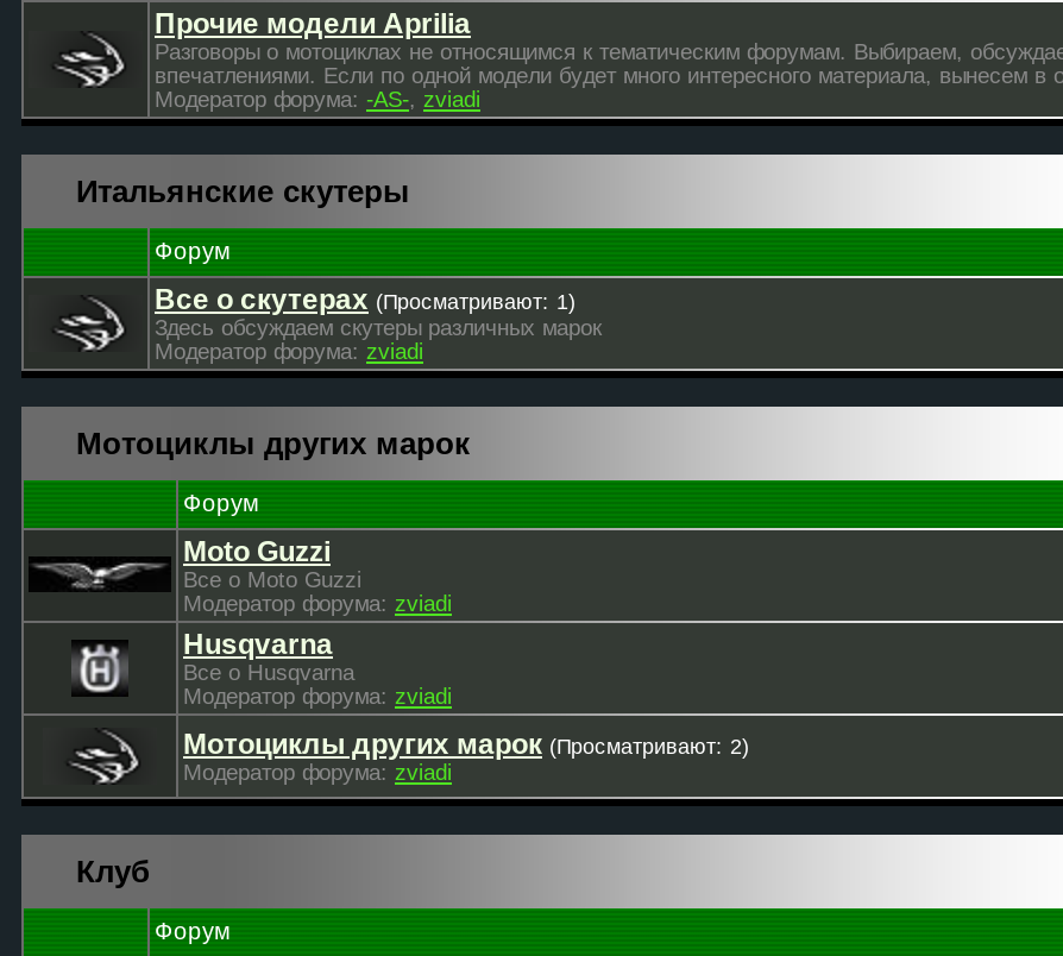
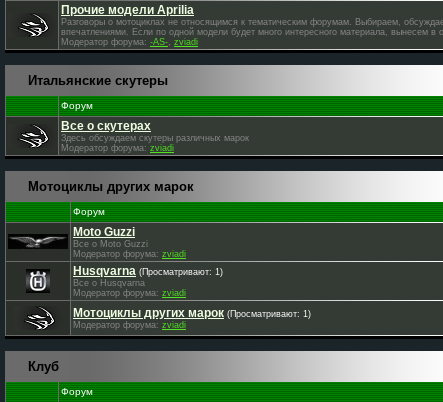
- Все о скутерах (Просматривают: 1)
+ Все о скутерах

- Husqvarna
+ Husqvarna (Просматривают: 1)

- Мотоциклы других марок (Просматривают: 2)
+ Мотоциклы других марок (Просматривают: 1)
